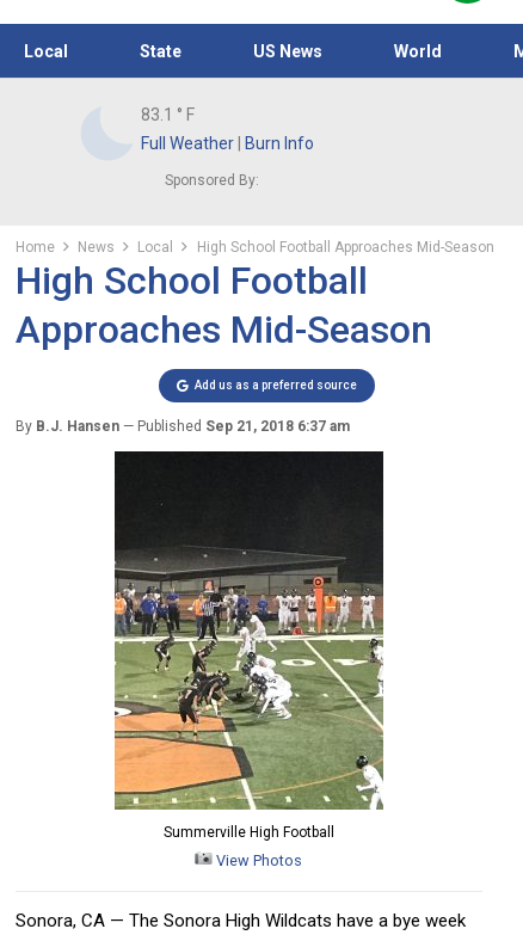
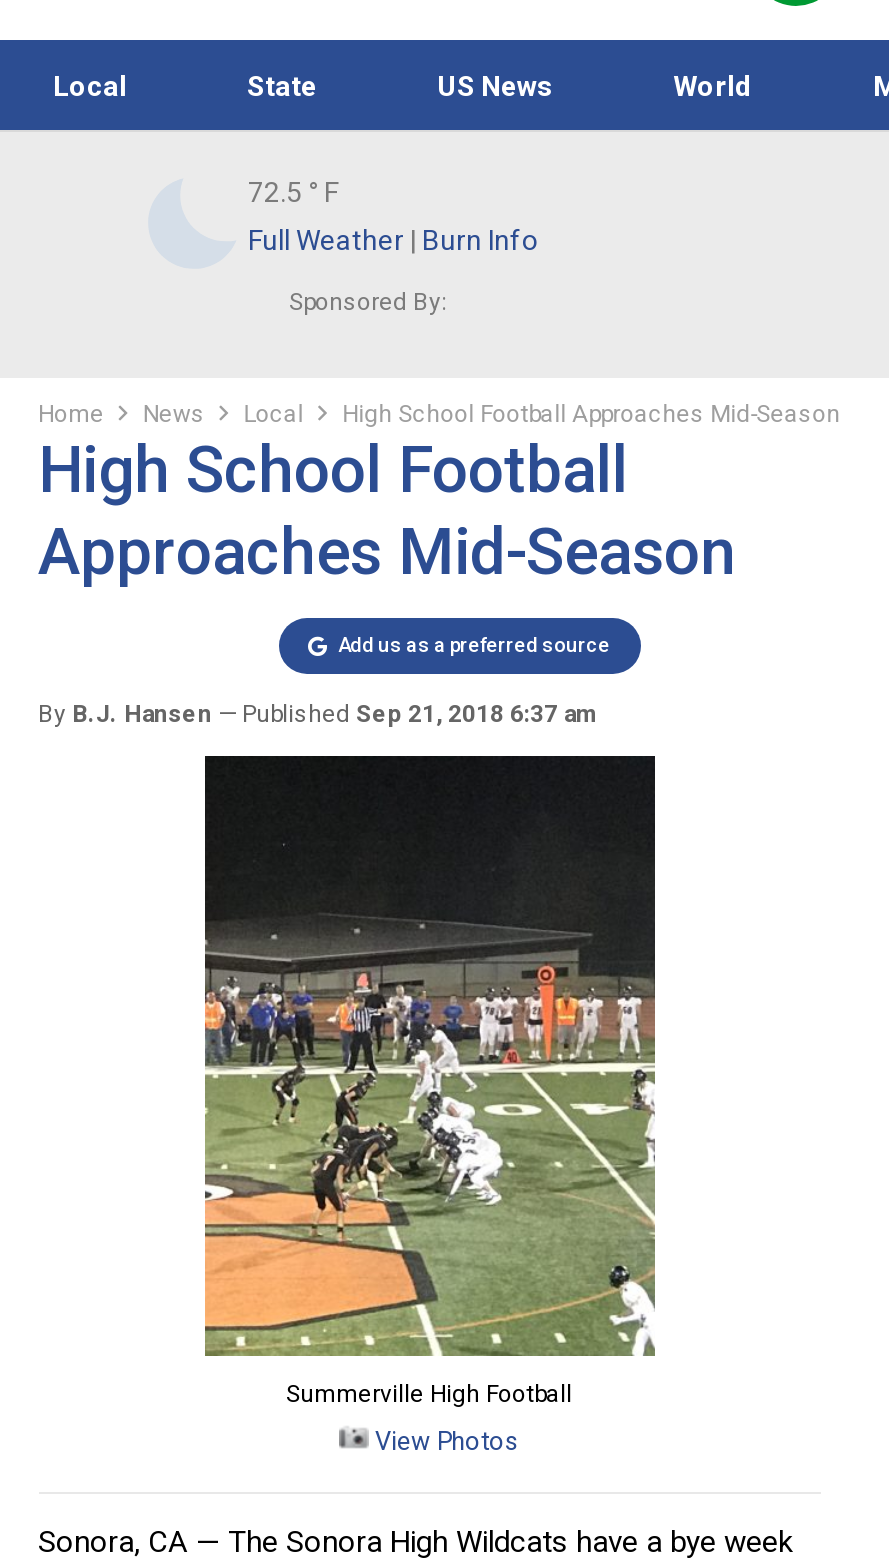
- 83.1 ° F
+ 72.5 ° F
